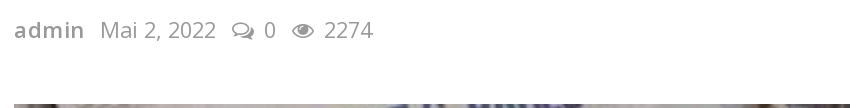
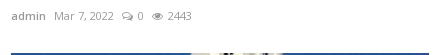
- admin Mai 2, 2022
+ admin Mar 7, 2022

- 2274
+ 2443
